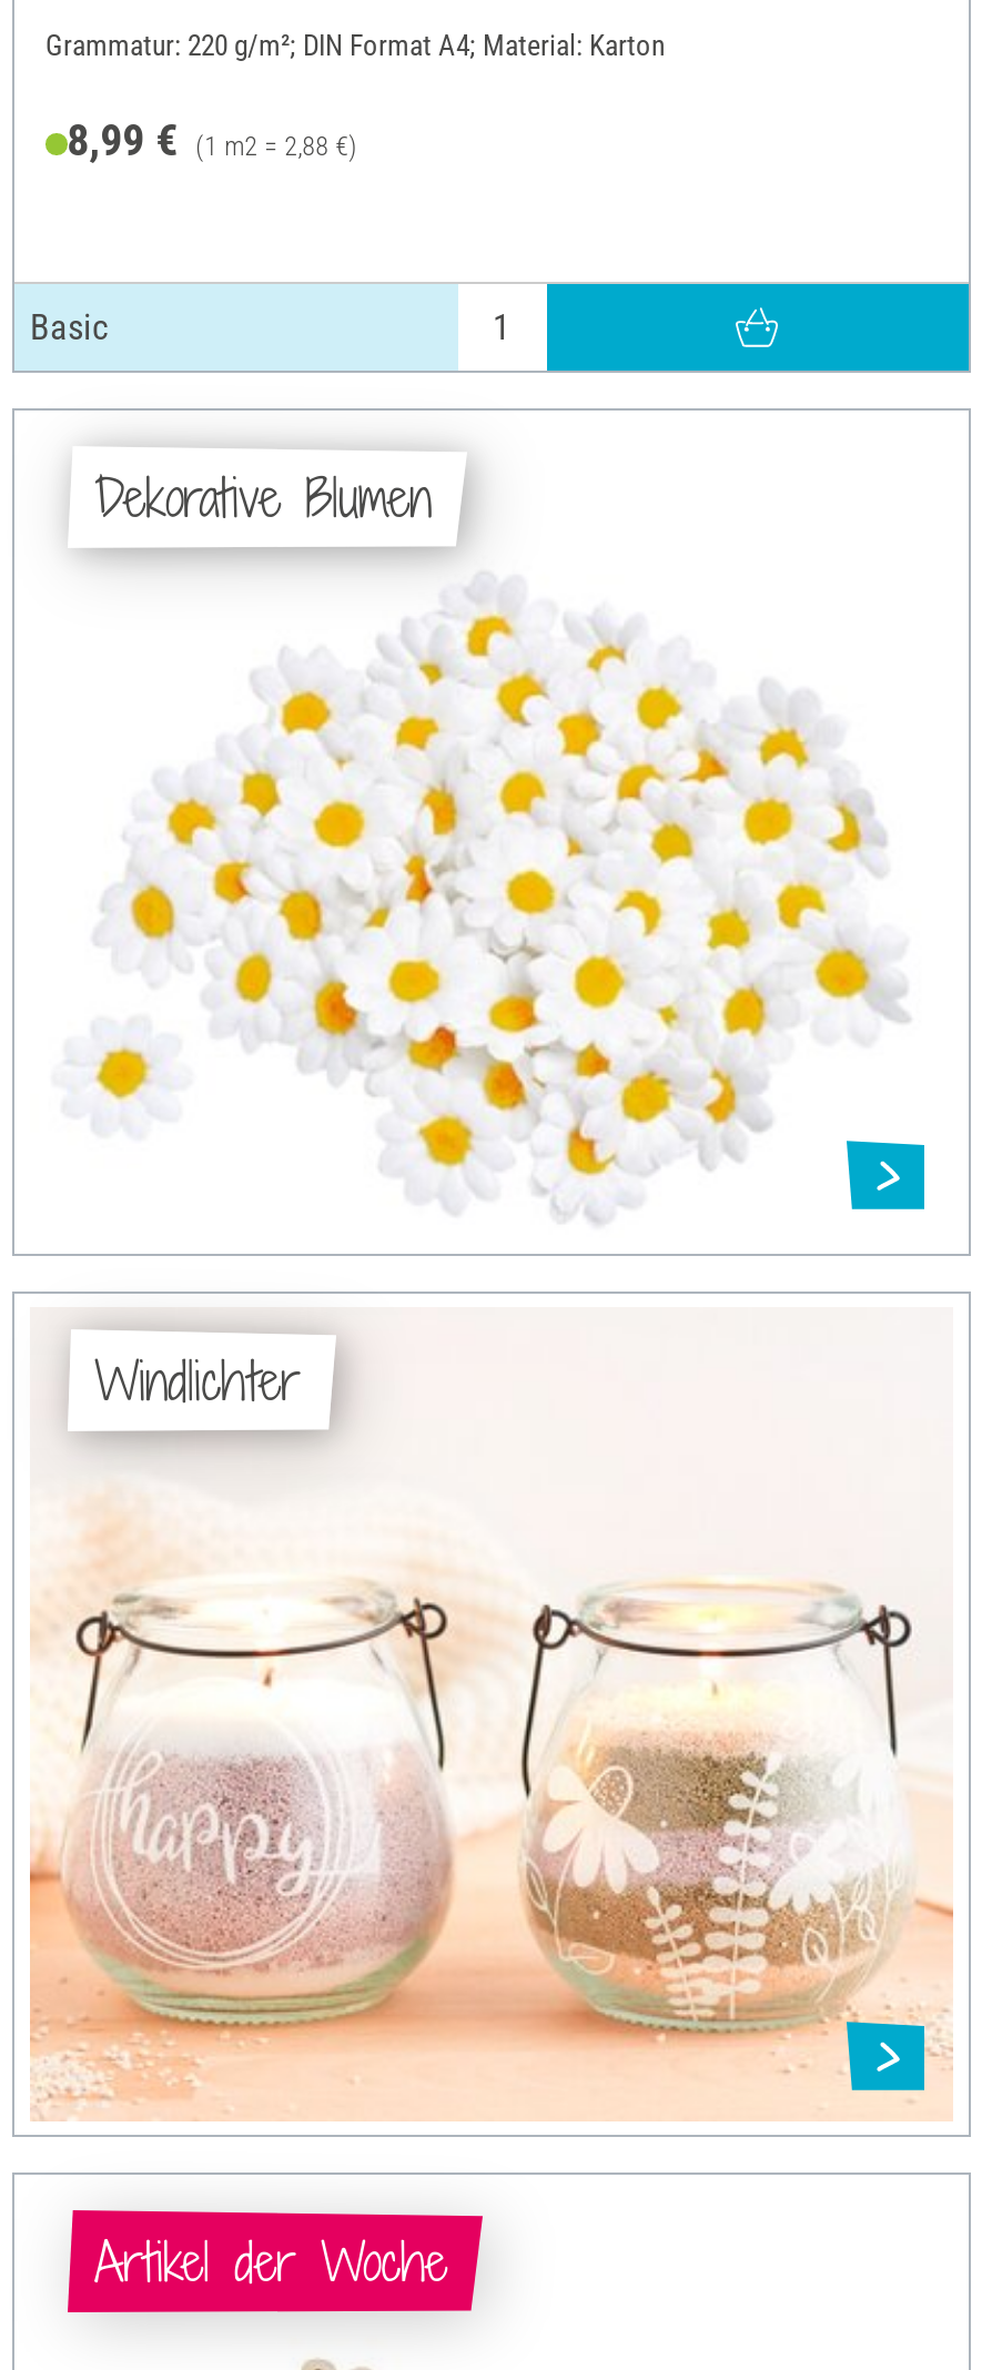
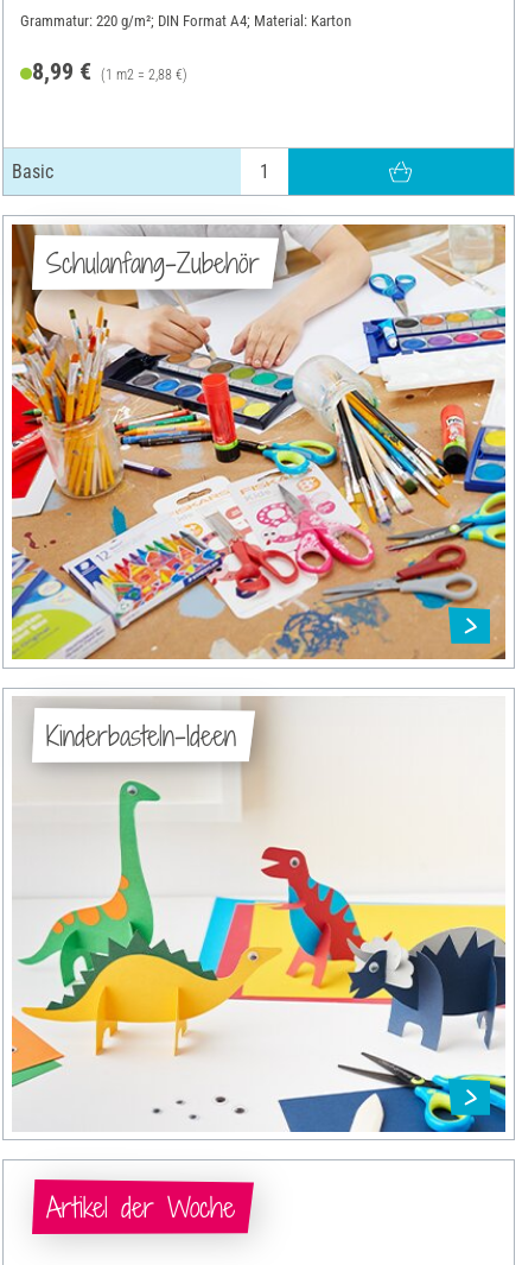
- [image]
- Dekorative Blumen
+ [image]
+ Schulanfang-Zubehör

- [image]
- Windlichter
+ [image]
+ Kinderbasteln-Ideen
